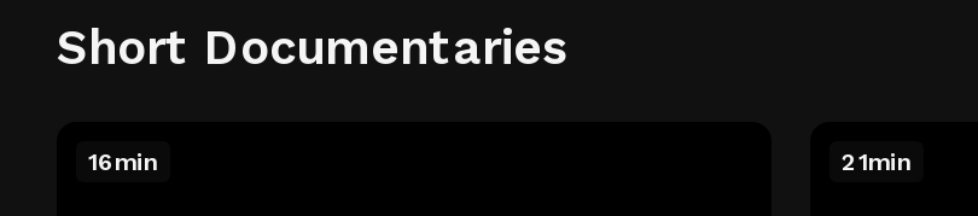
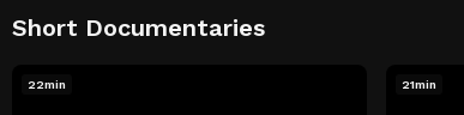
- 16min
+ 22min
